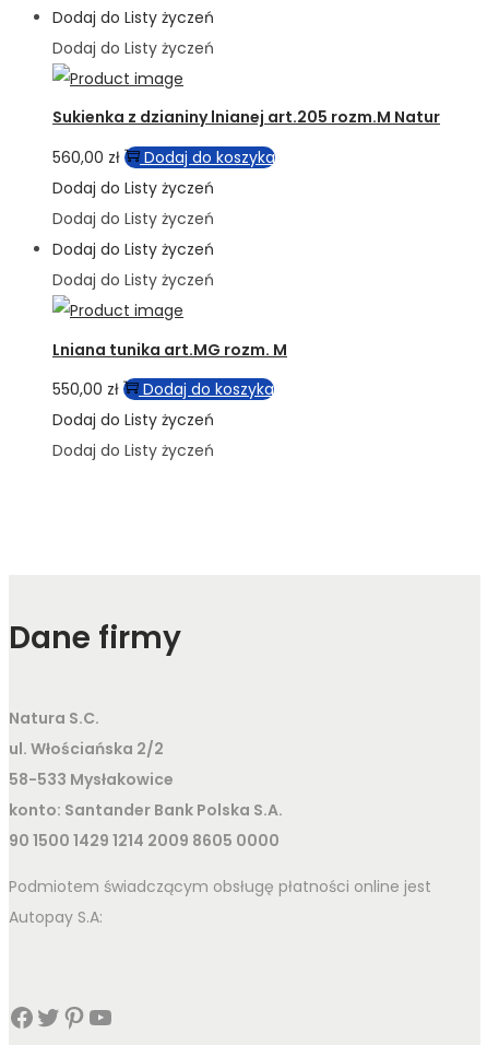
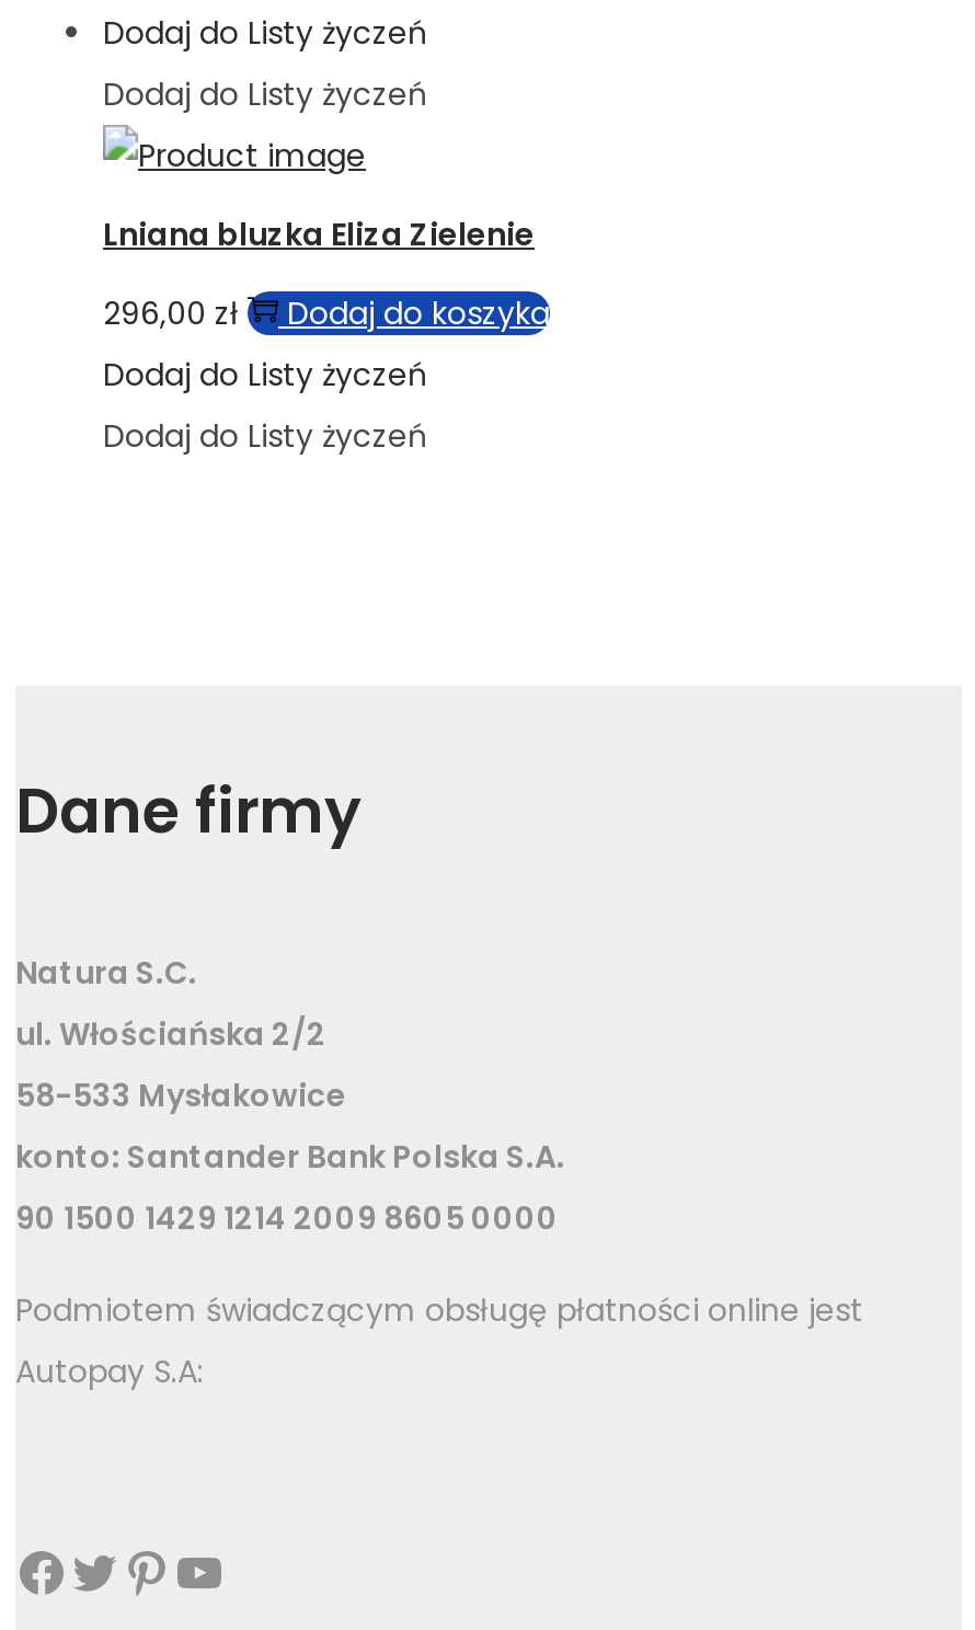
- Sukienka z dzianiny lnianej art.205 rozm.M Natur
- 560,00 zł
- Dodaj do koszyka
- Dodaj do Listy życzeń
- Dodaj do Listy życzeń
- Dodaj do Listy życzeń
- Dodaj do Listy życzeń
- Lniana tunika art.MG rozm. M
- 550,00 zł
+ Lniana bluzka Eliza Zielenie
+ 296,00 zł
